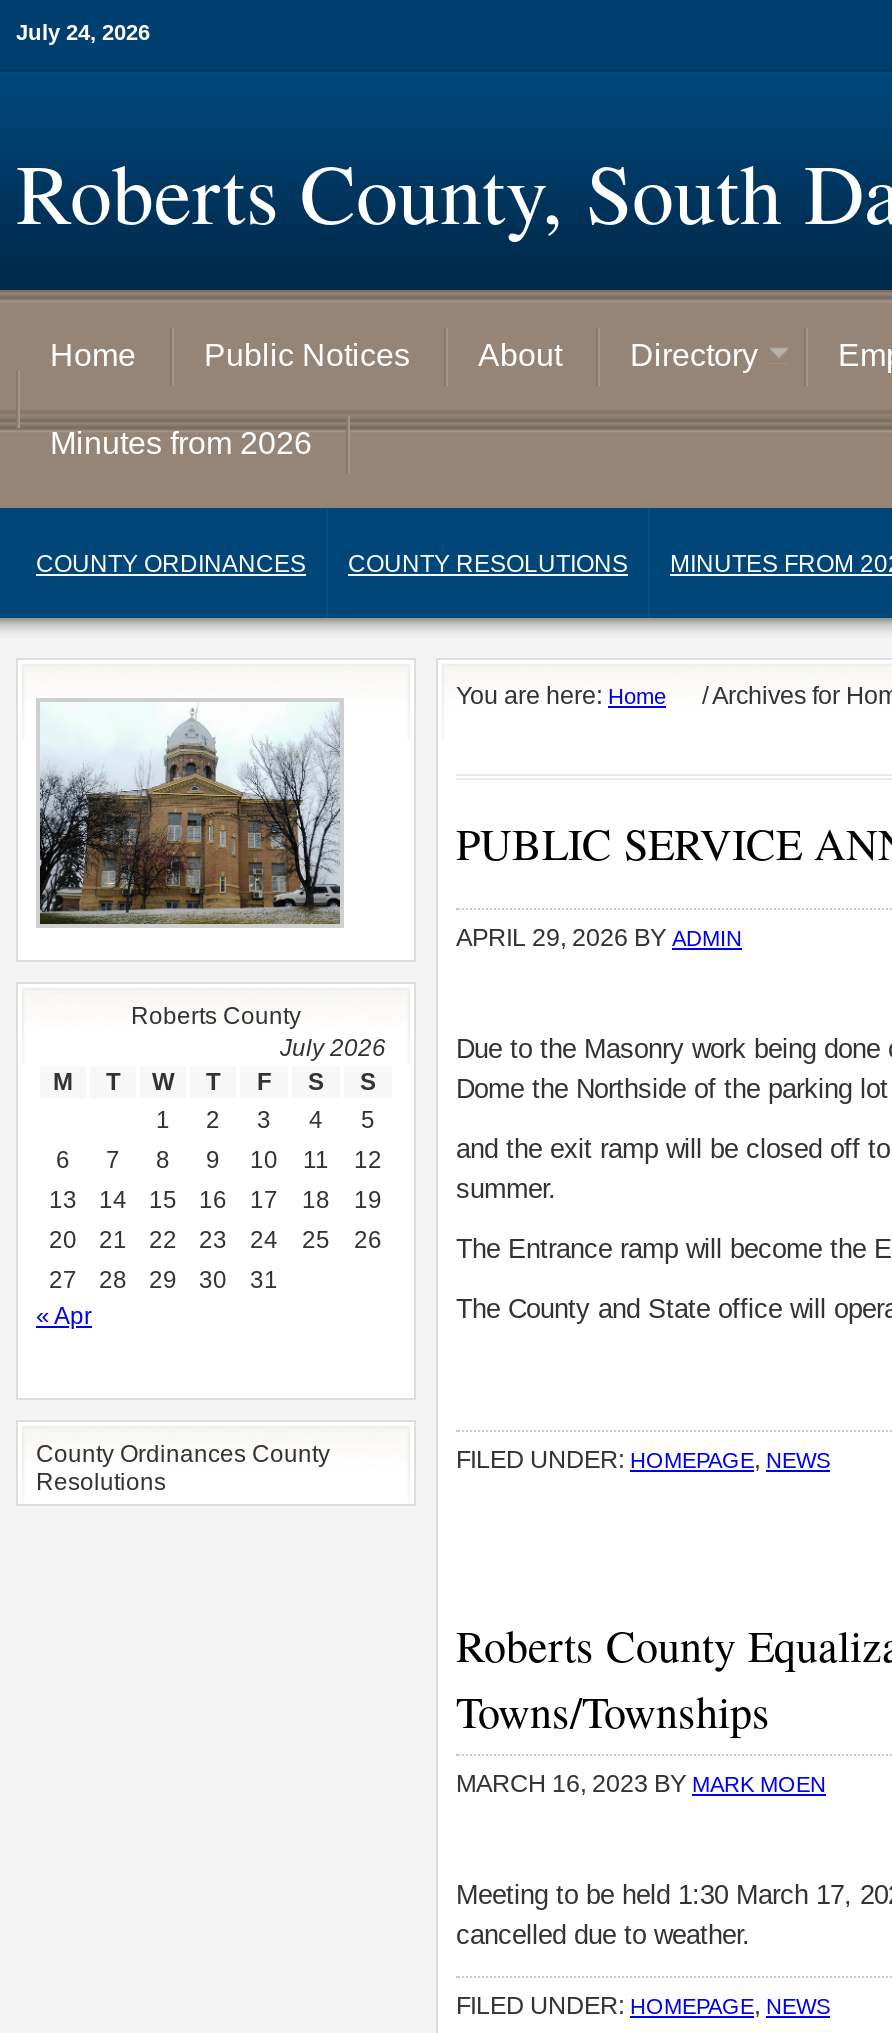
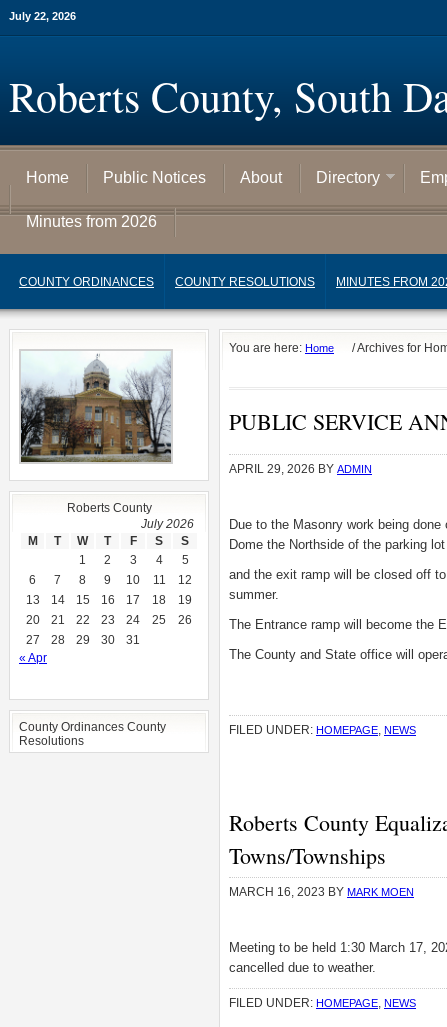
- July 24, 2026
+ July 22, 2026
